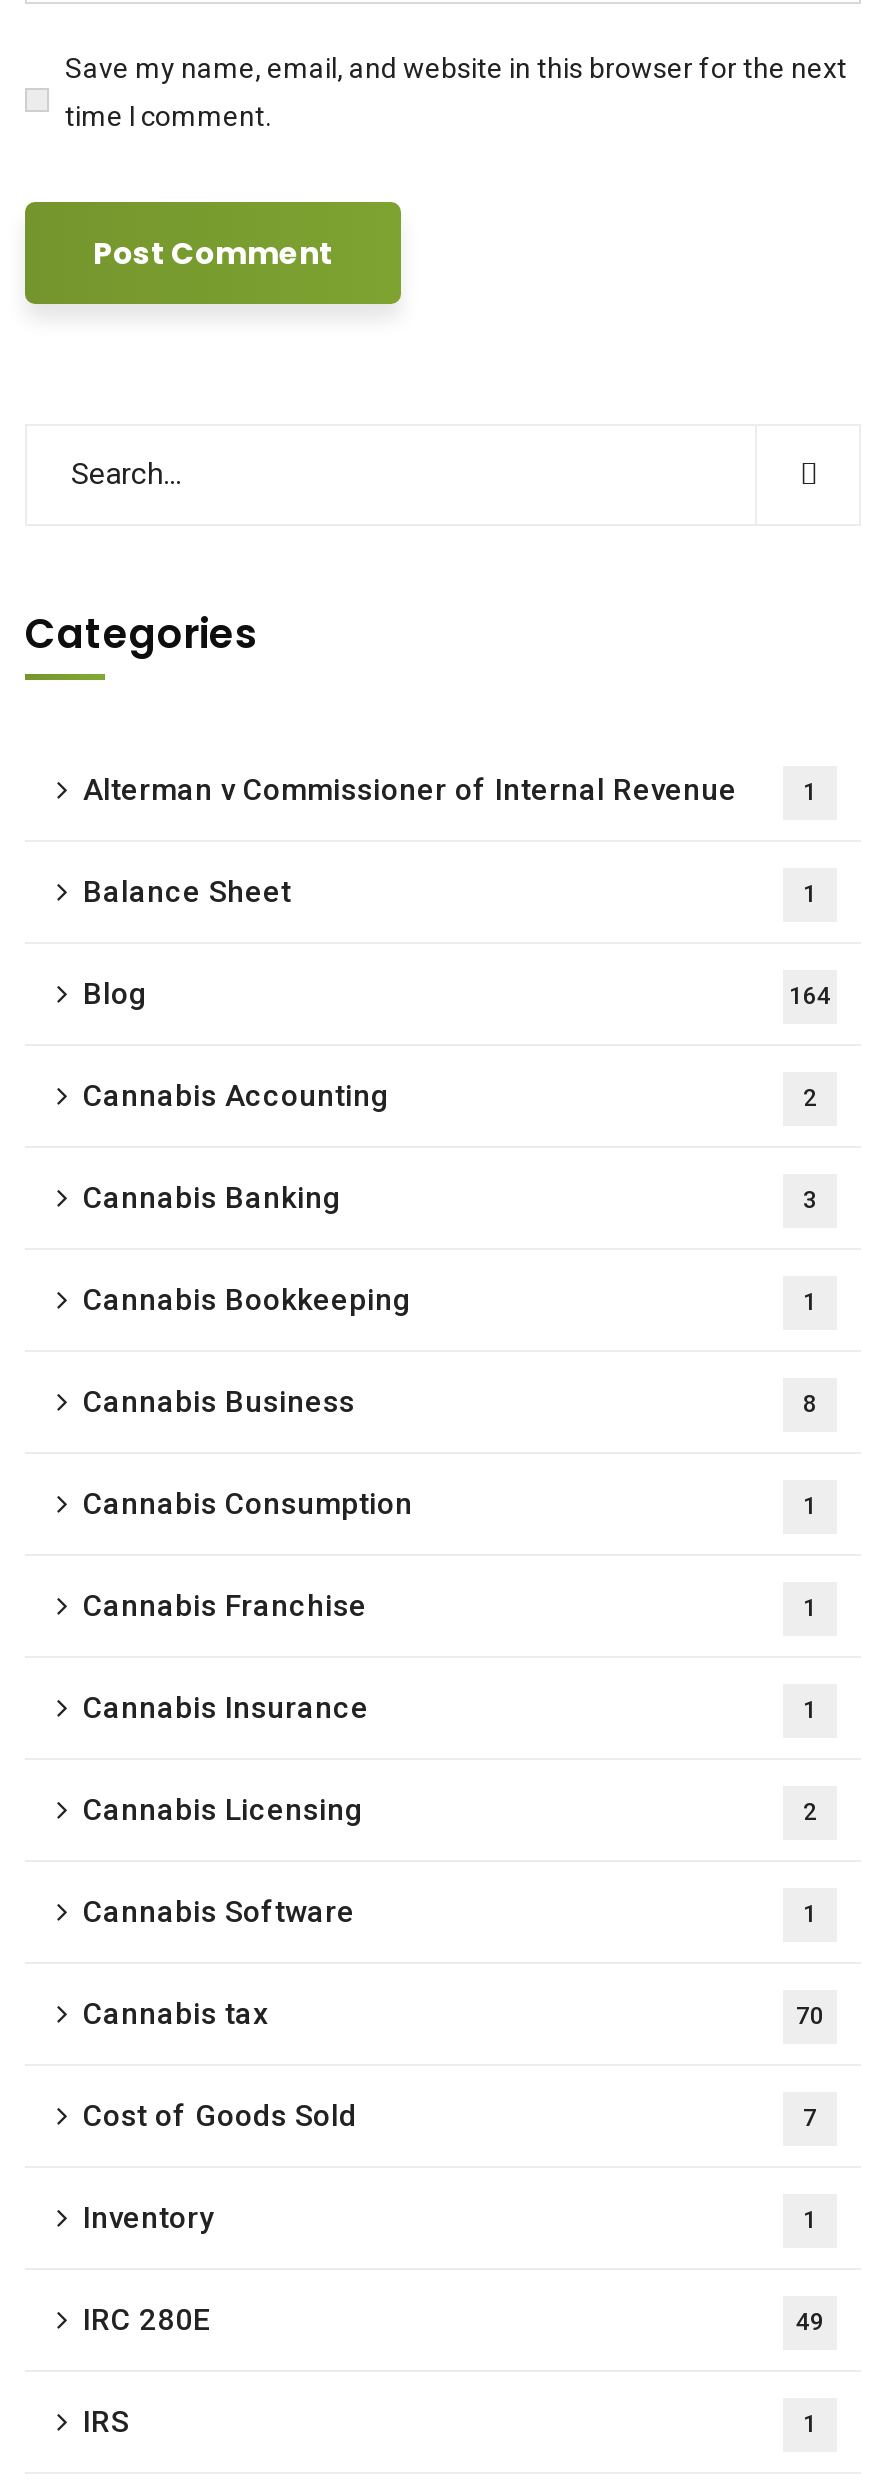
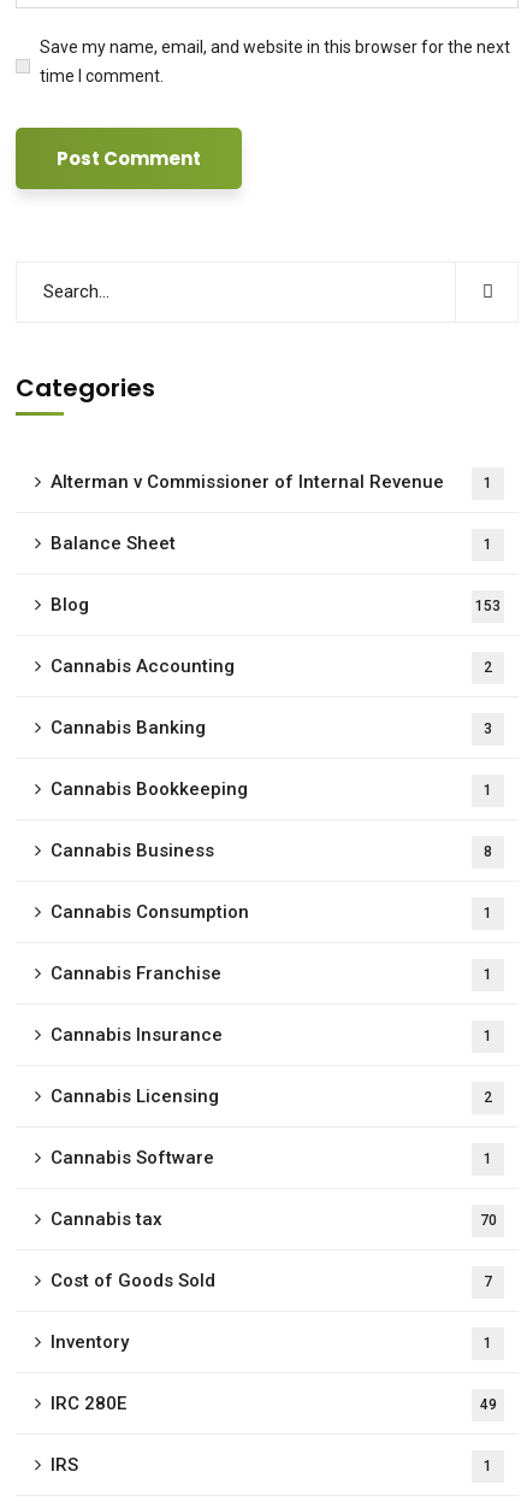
- 164
+ 153
